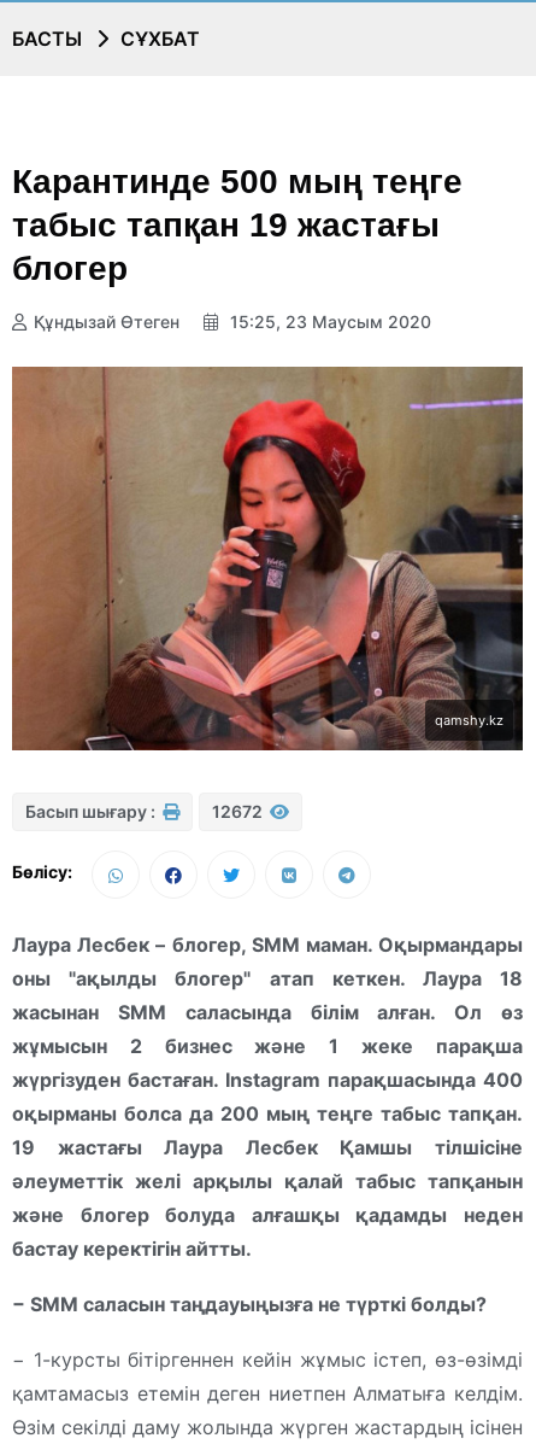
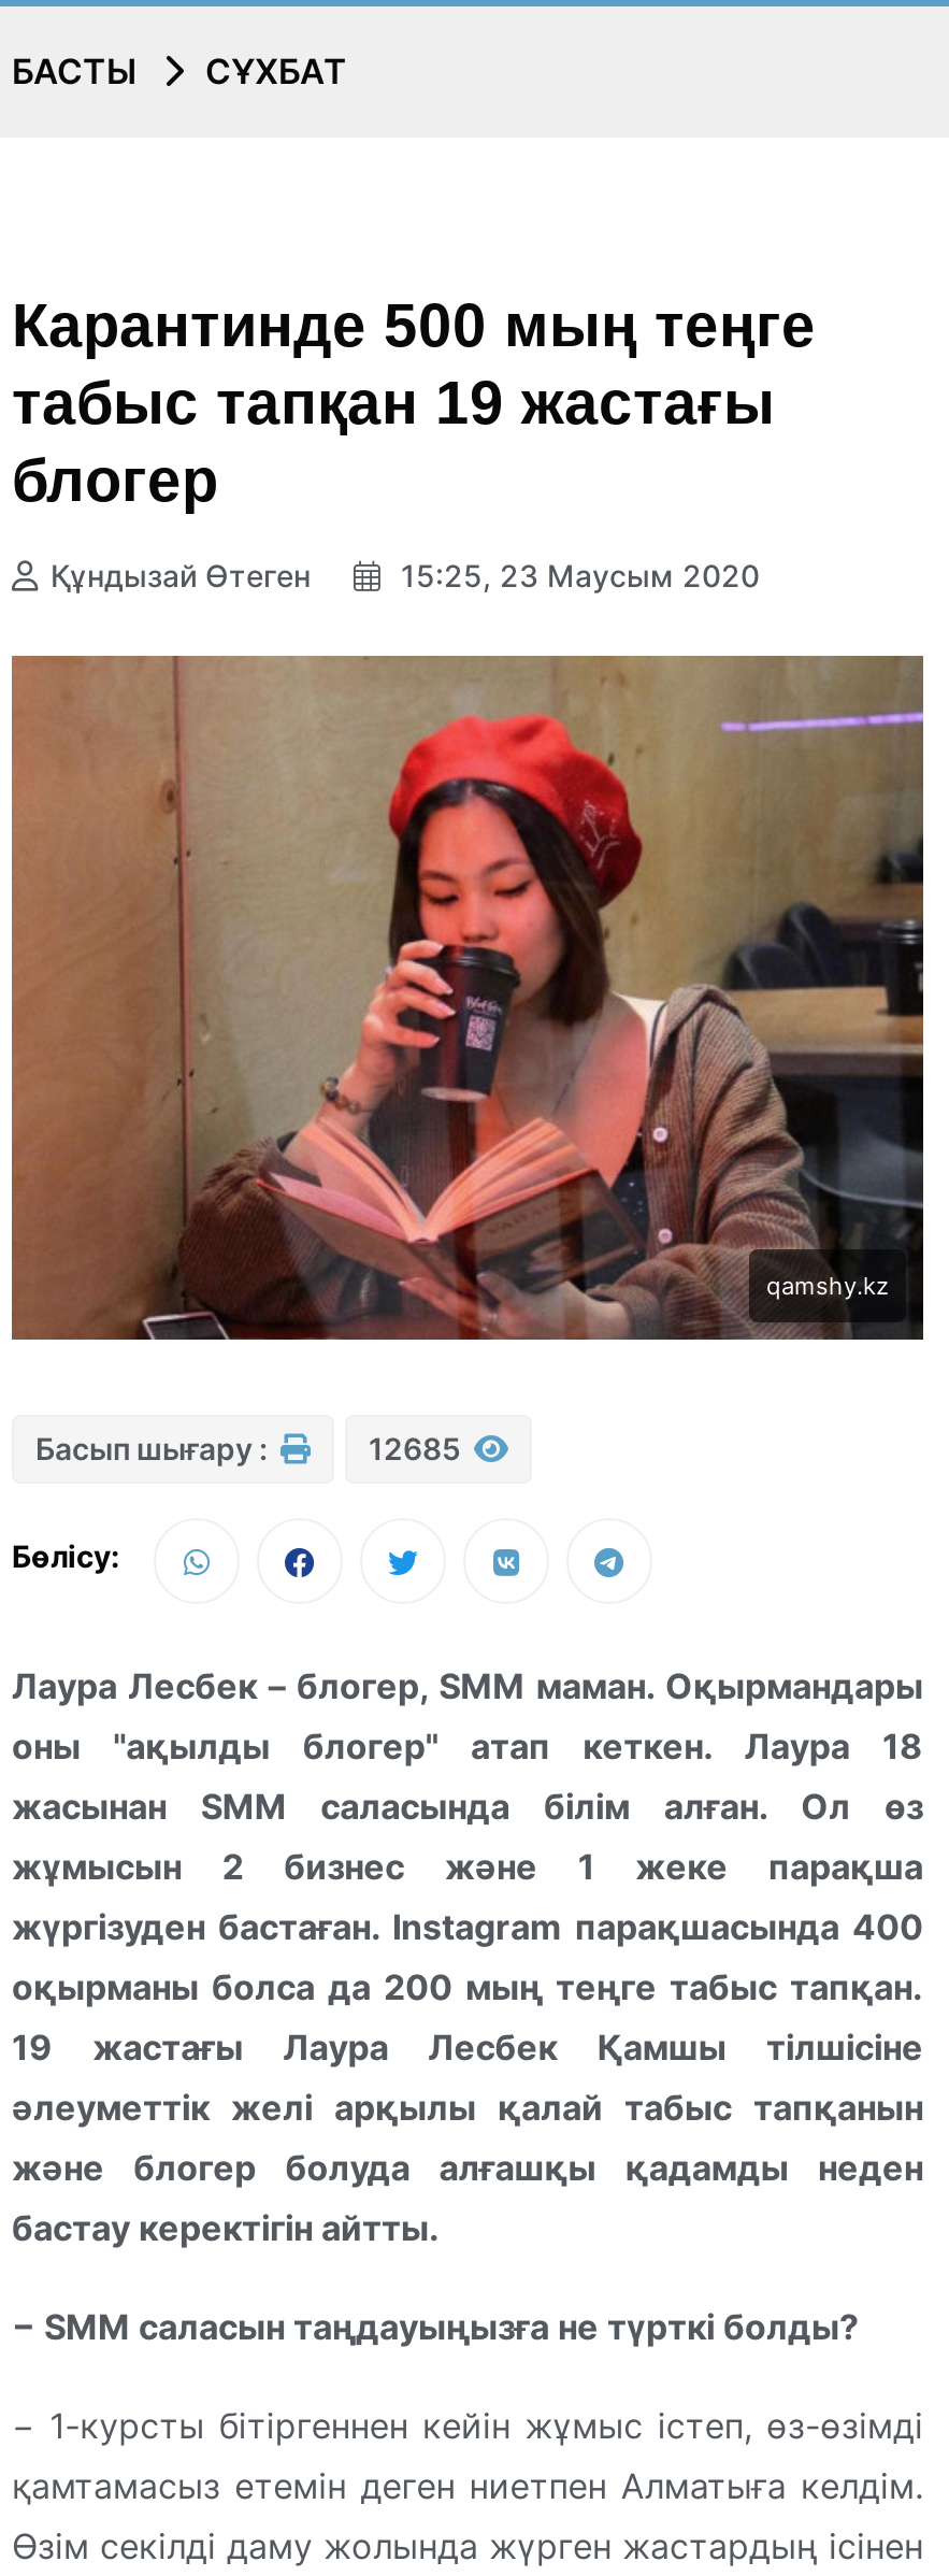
- 12672
+ 12685
